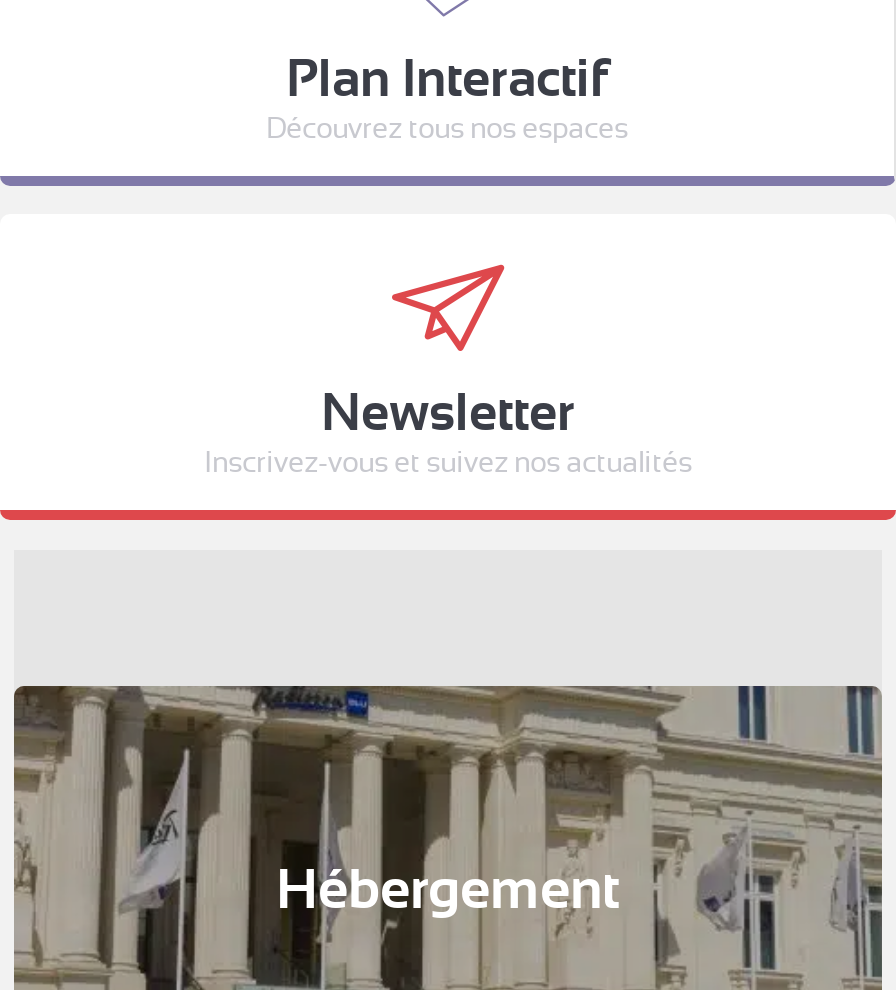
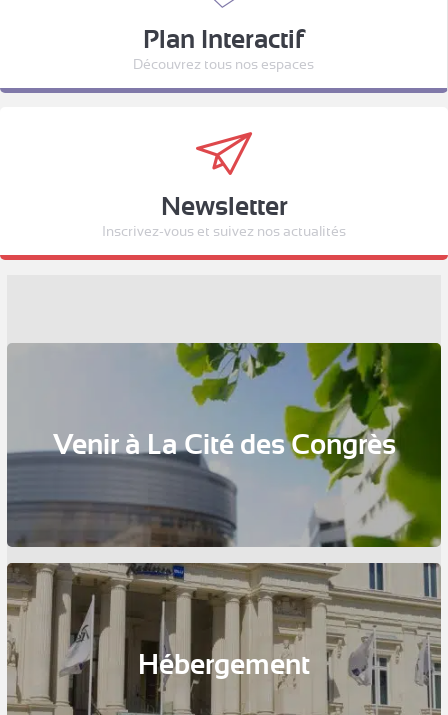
+ [image]
+ Venir à La Cité des Congrès
